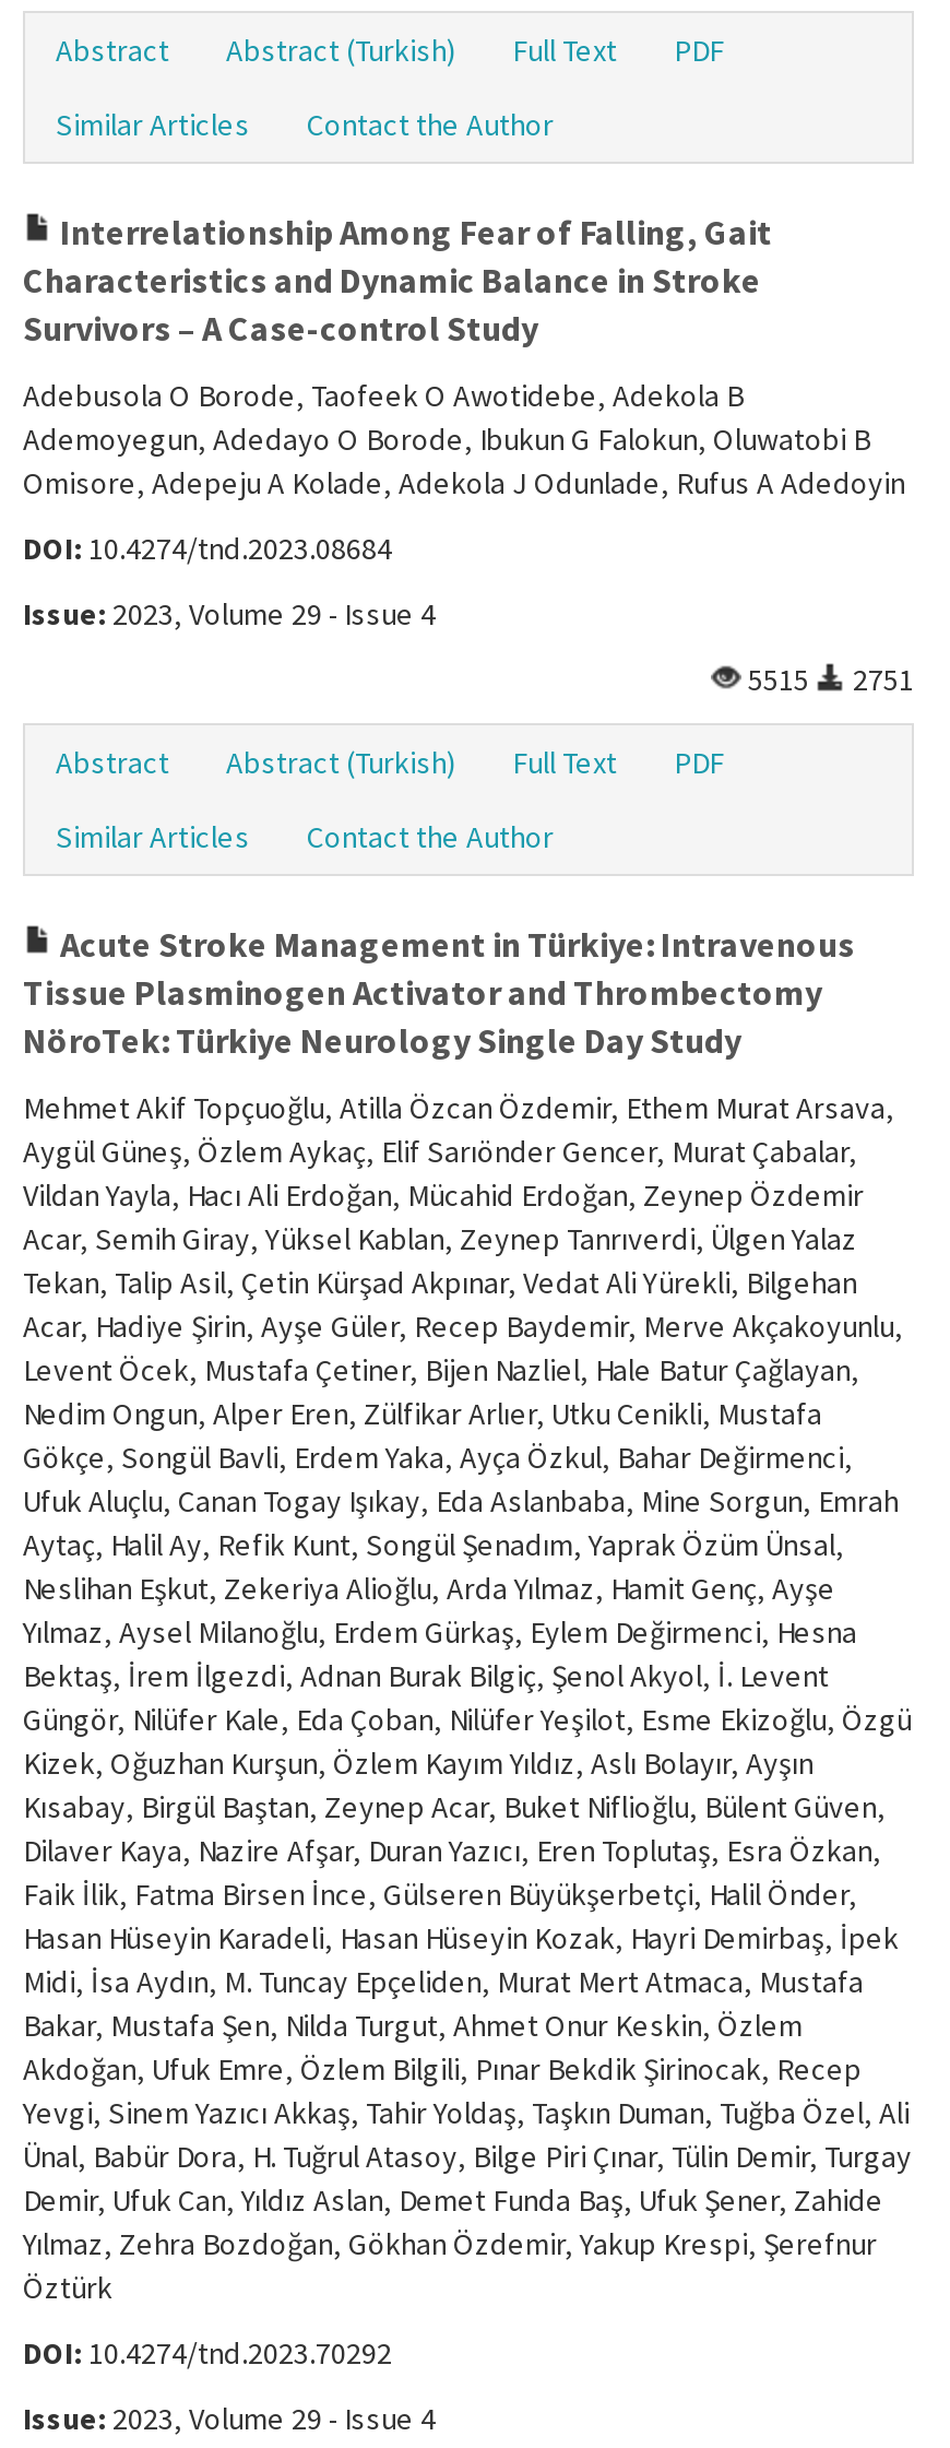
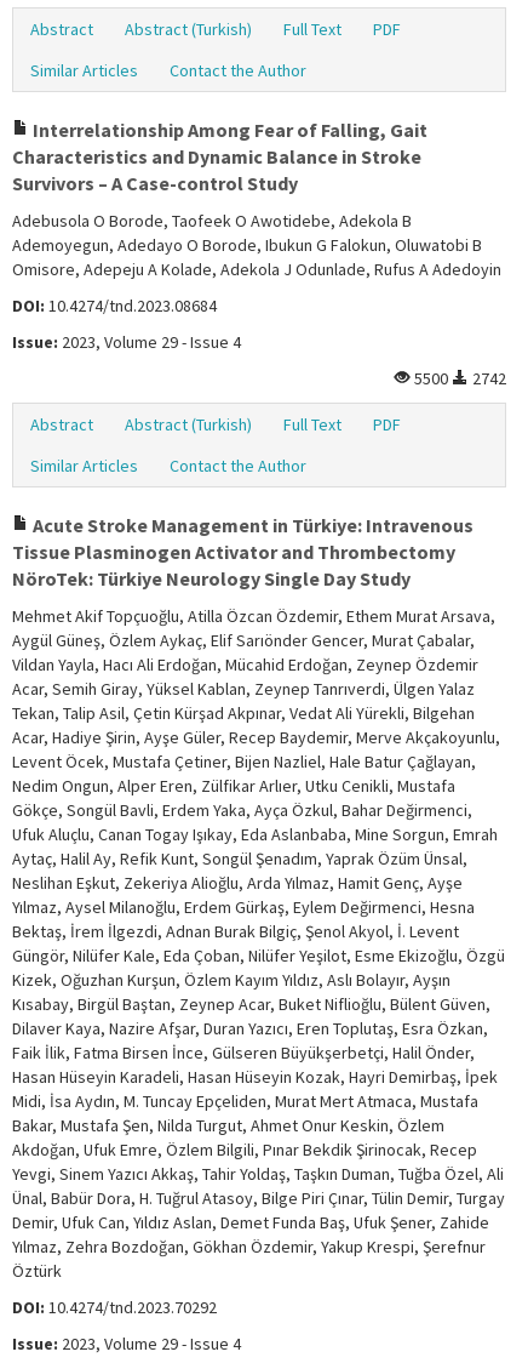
- 5515
+ 5500

- 2751
+ 2742
